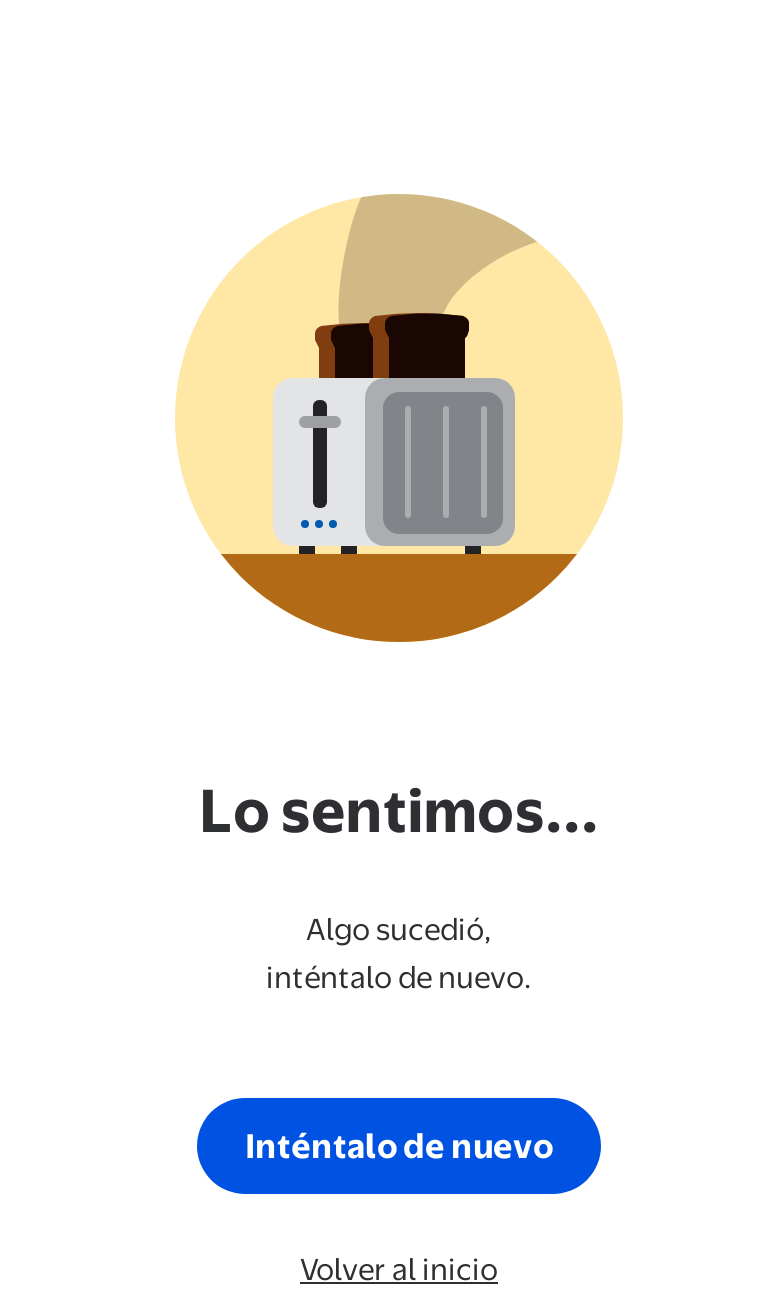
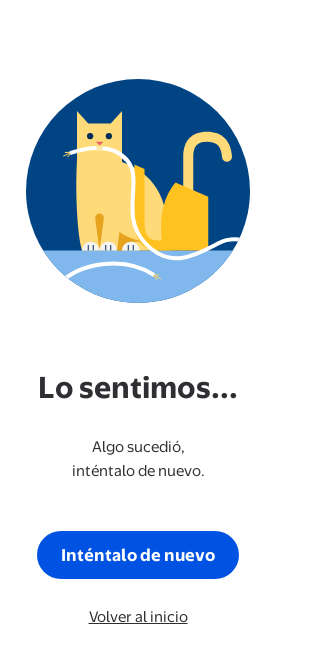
- [image]
+ [image]
